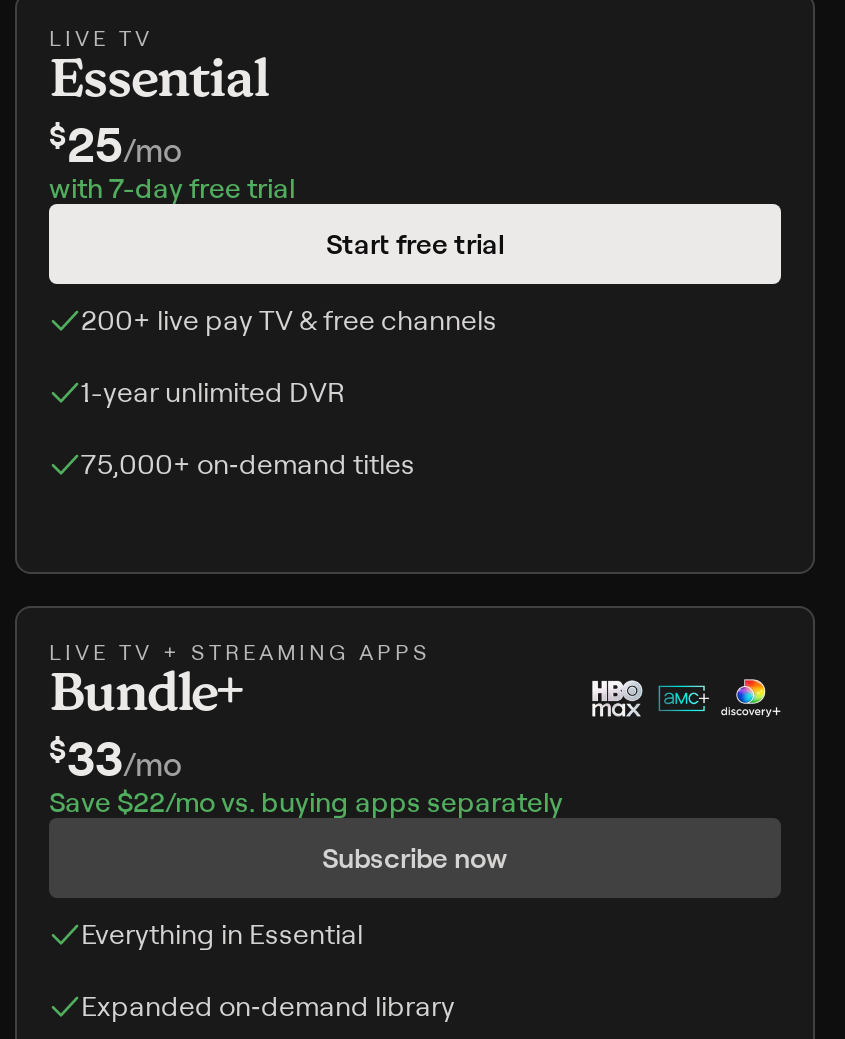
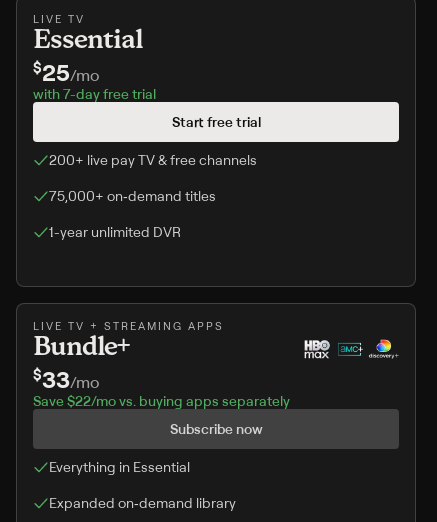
moved down: 1-year unlimited DVR

moved up: 75,000+ on‑demand titles
